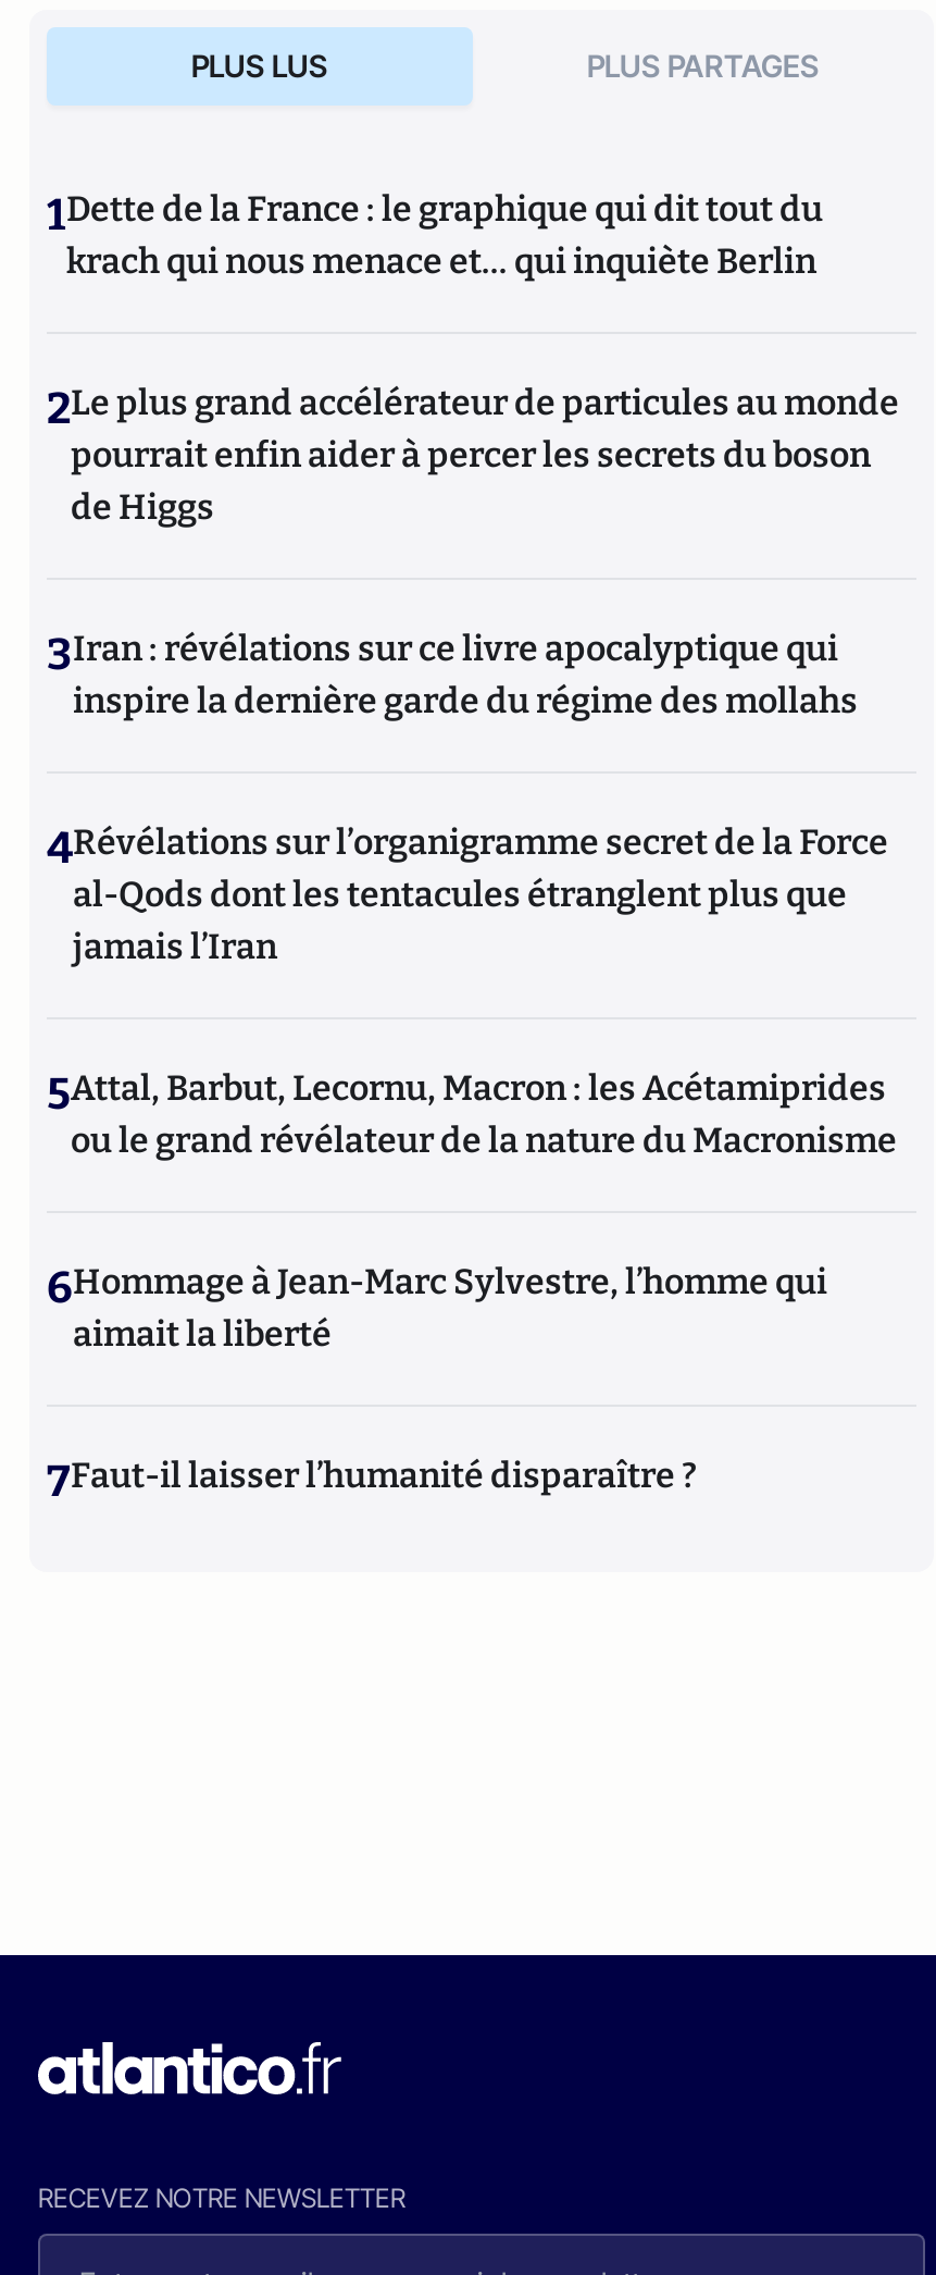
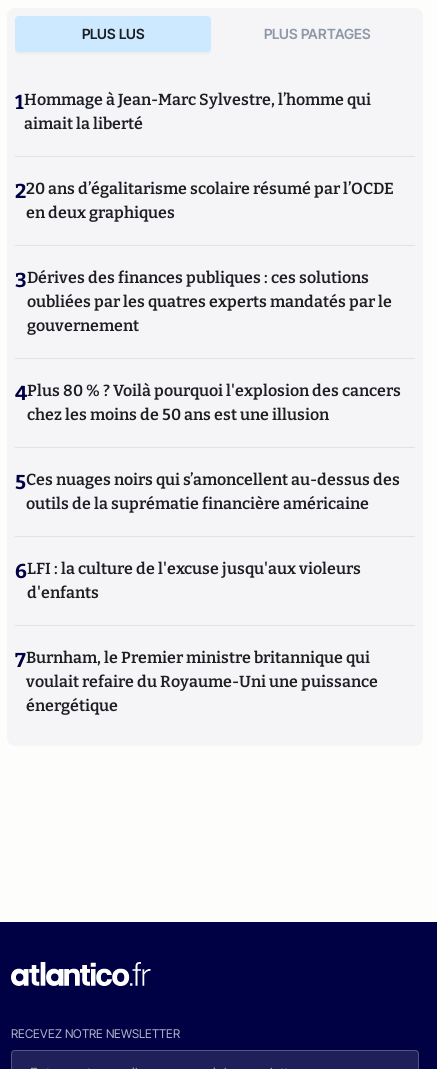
- 1Dette de la France : le graphique qui dit tout du
- krach qui nous menace et… qui inquiète Berlin
- 2Le plus grand accélérateur de particules au monde
- pourrait enfin aider à percer les secrets du boson
- de Higgs
- 3Iran : révélations sur ce livre apocalyptique qui
- inspire la dernière garde du régime des mollahs
- 4Révélations sur l’organigramme secret de la Force
- al-Qods dont les tentacules étranglent plus que
- jamais l’Iran
- 5Attal, Barbut, Lecornu, Macron : les Acétamiprides
- ou le grand révélateur de la nature du Macronisme
- 6Hommage à Jean-Marc Sylvestre, l’homme qui
+ 1Hommage à Jean-Marc Sylvestre, l’homme qui

moved up: aimait la liberté

- 7Faut-il laisser l’humanité disparaître ?
+ 220 ans d’égalitarisme scolaire résumé par l’OCDE
+ en deux graphiques
+ 3Dérives des finances publiques : ces solutions
+ oubliées par les quatres experts mandatés par le
+ gouvernement
+ 4Plus 80 % ? Voilà pourquoi l'explosion des cancers
+ chez les moins de 50 ans est une illusion
+ 5Ces nuages noirs qui s’amoncellent au-dessus des
+ outils de la suprématie financière américaine
+ 6LFI : la culture de l'excuse jusqu'aux violeurs
+ d'enfants
+ 7Burnham, le Premier ministre britannique qui
+ voulait refaire du Royaume-Uni une puissance
+ énergétique
